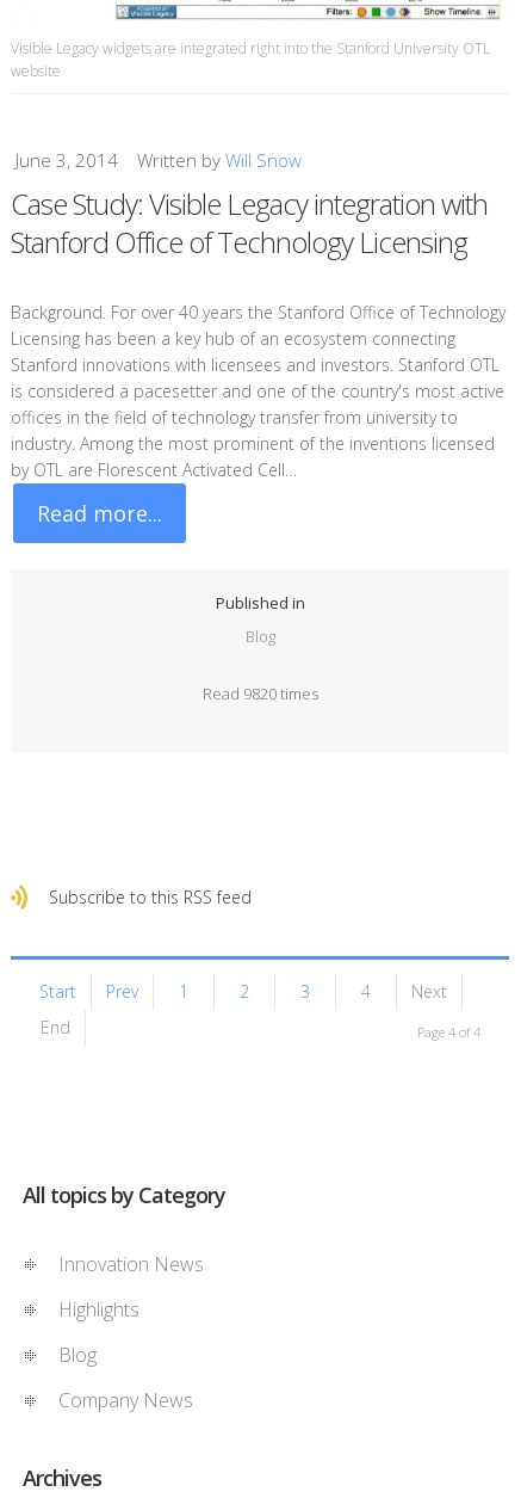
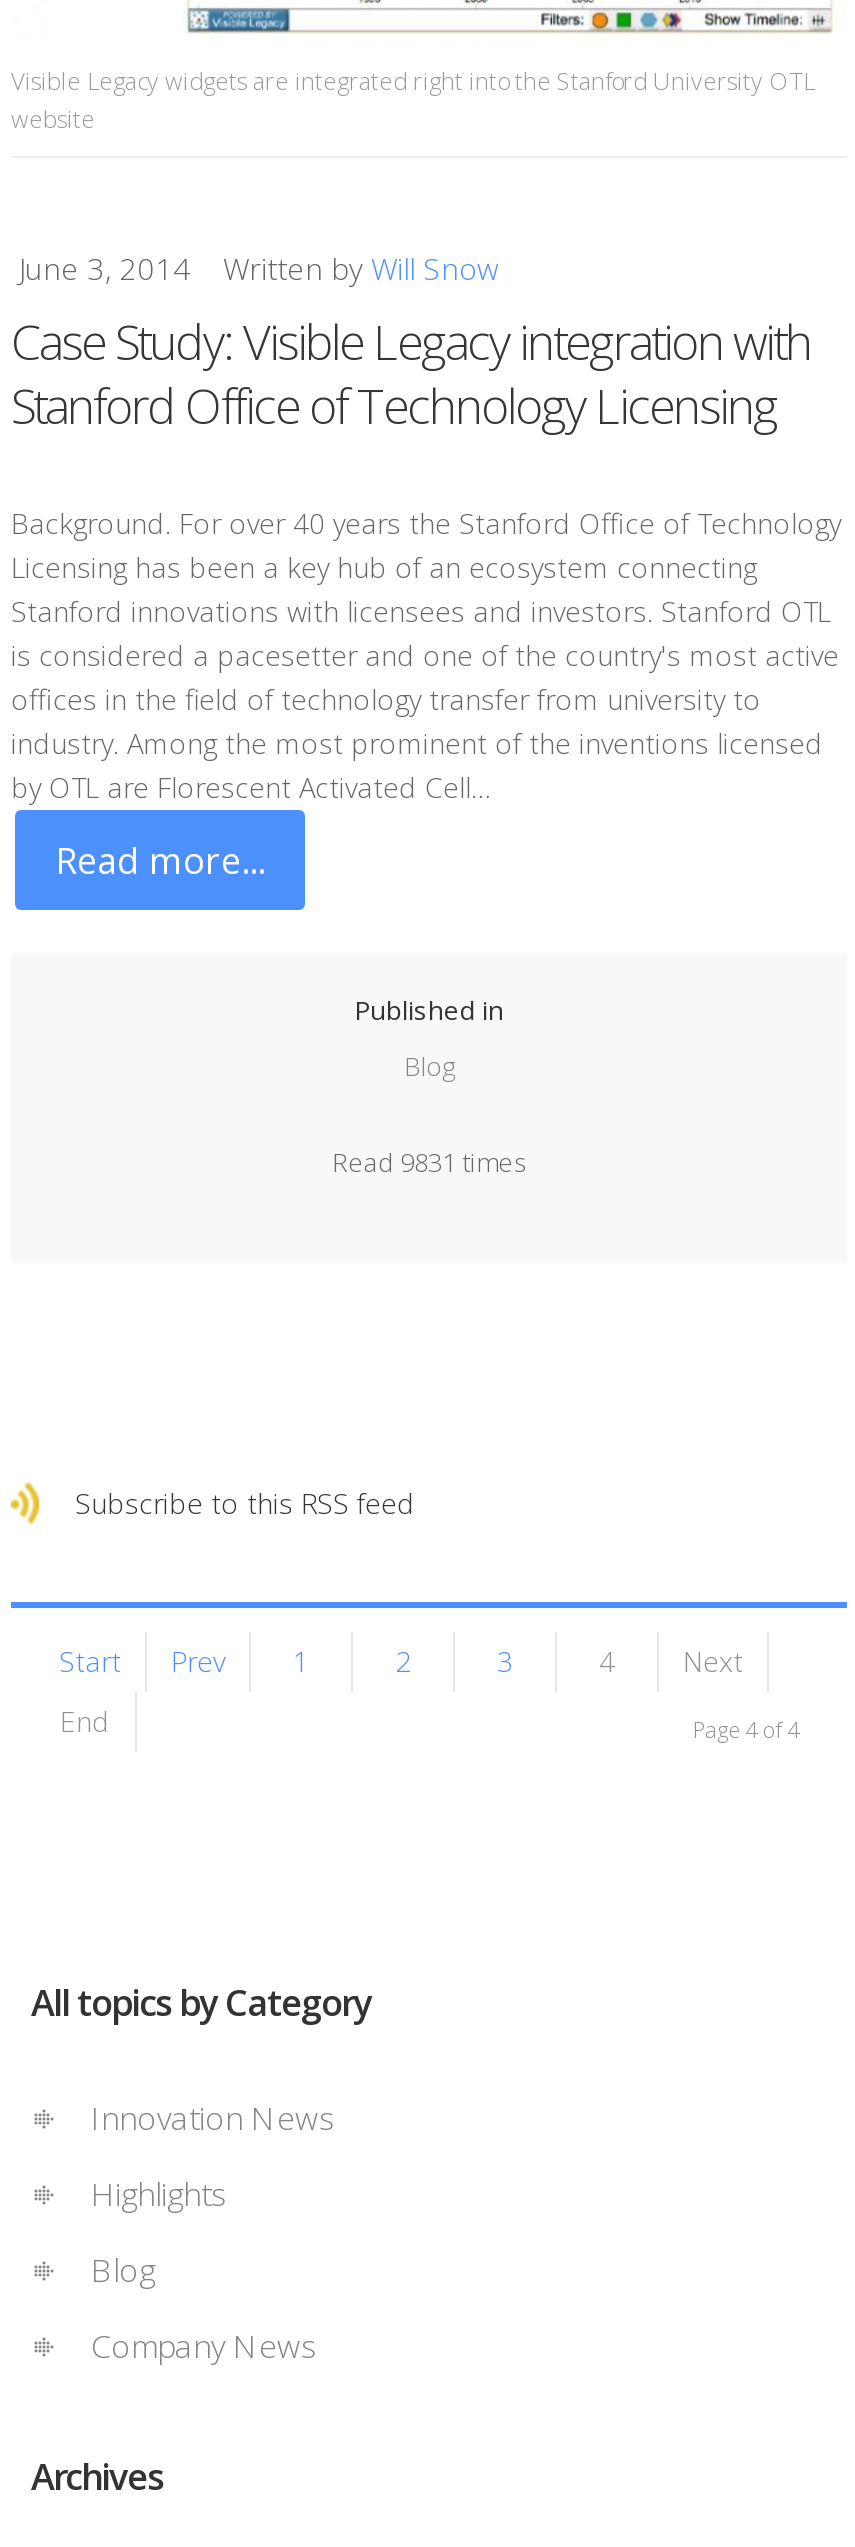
- Read 9820 times
+ Read 9831 times
